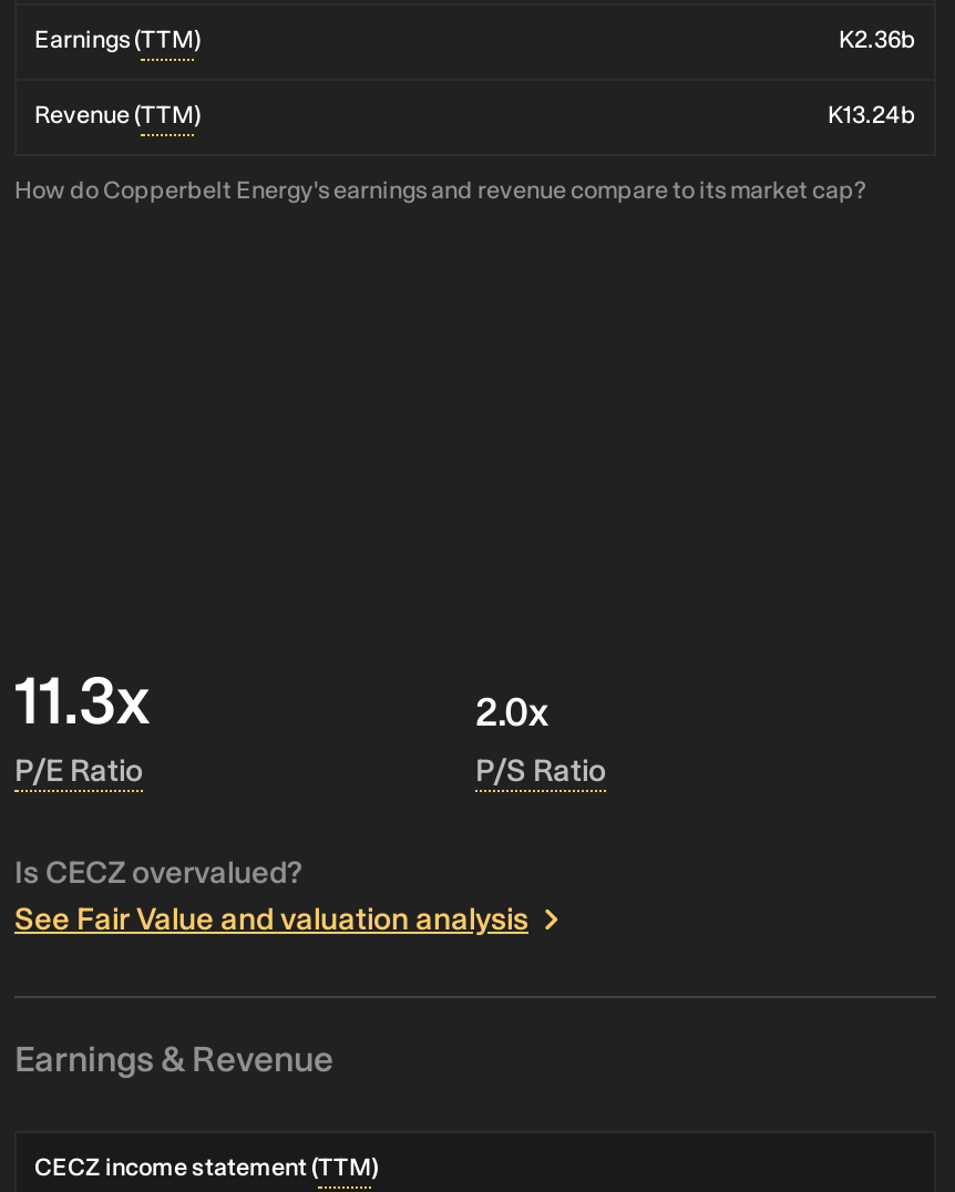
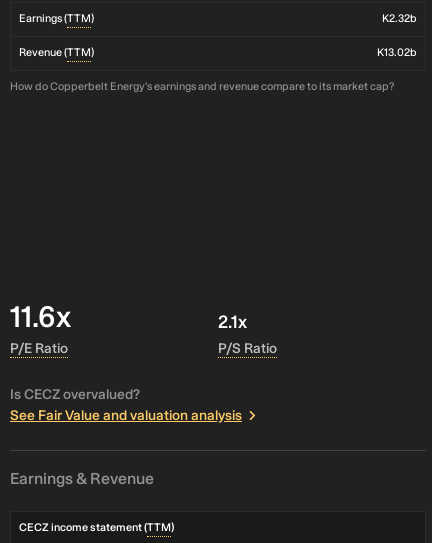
- K2.36b
+ K2.32b

- K13.24b
+ K13.02b

- 11.3x
+ 11.6x

- 2.0x
+ 2.1x
